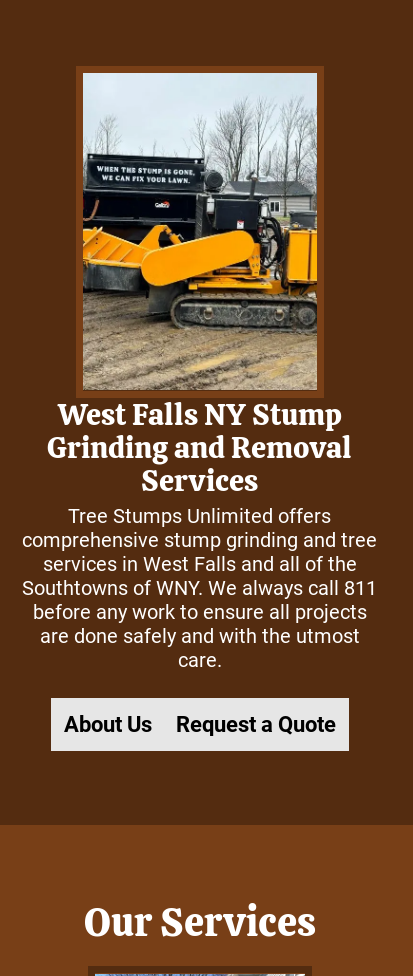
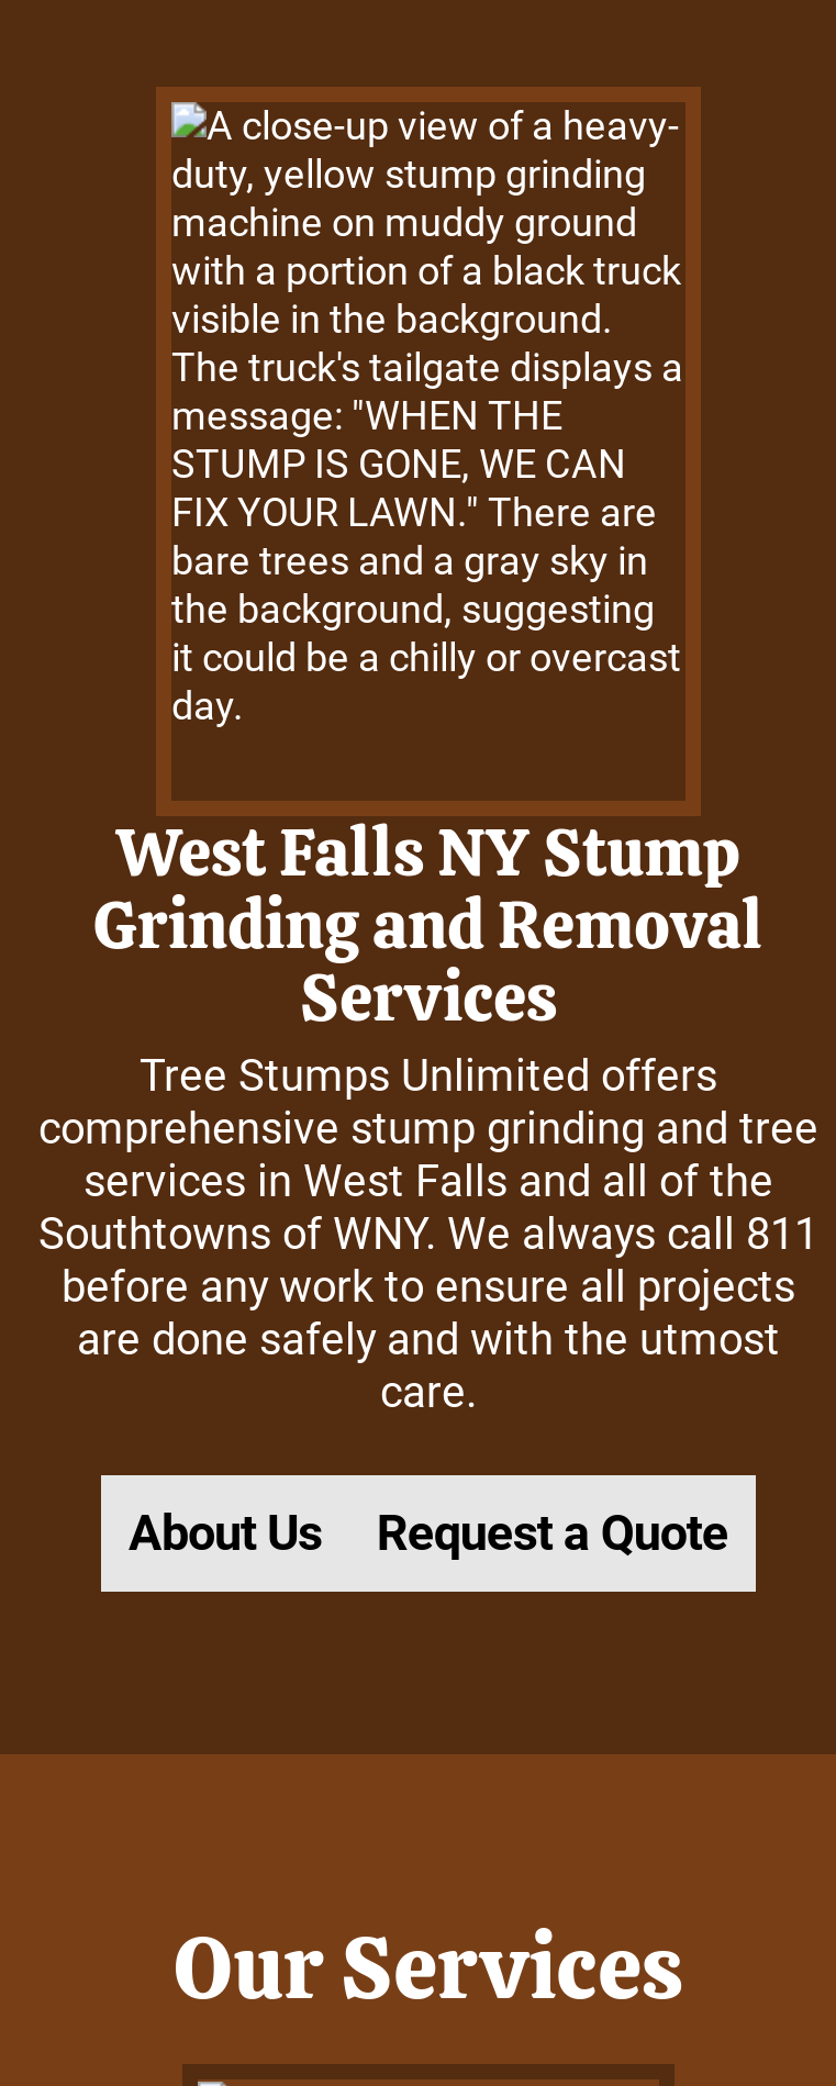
- [image]
+ [image]
